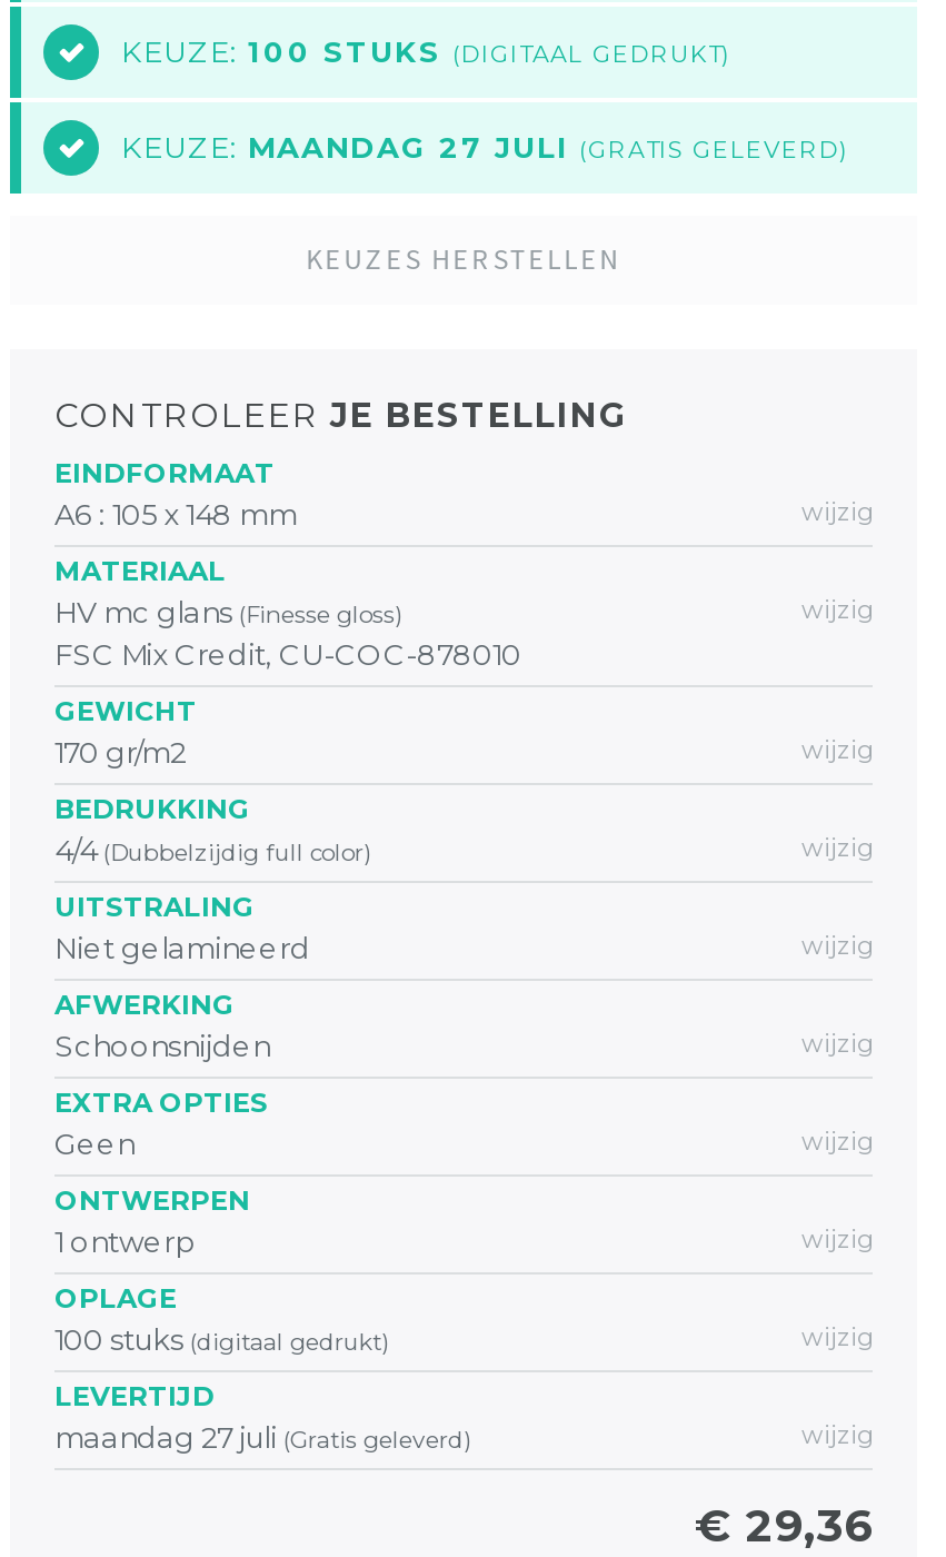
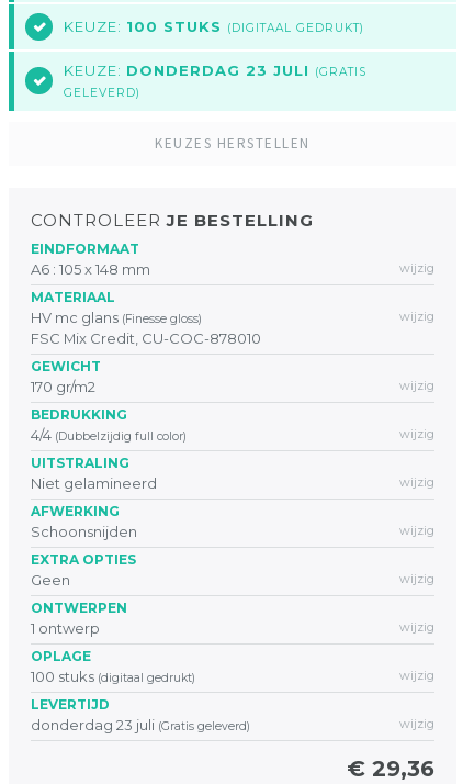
- KEUZE: MAANDAG 27 JULI (GRATIS GELEVERD)
+ KEUZE: DONDERDAG 23 JULI (GRATIS
+ GELEVERD)

- maandag 27 juli (Gratis geleverd)
+ donderdag 23 juli (Gratis geleverd)
